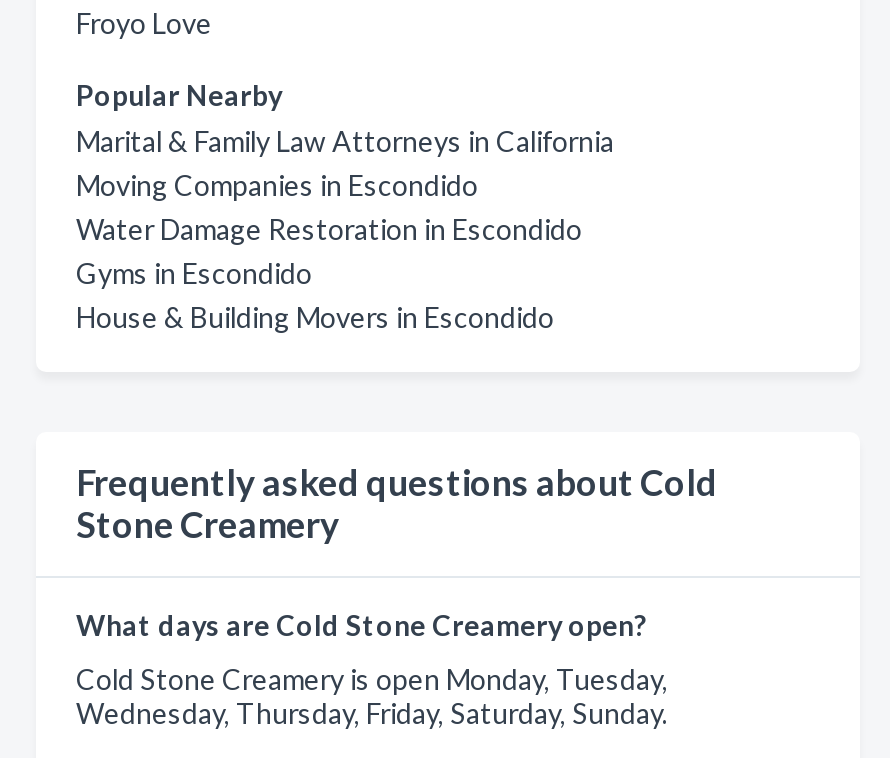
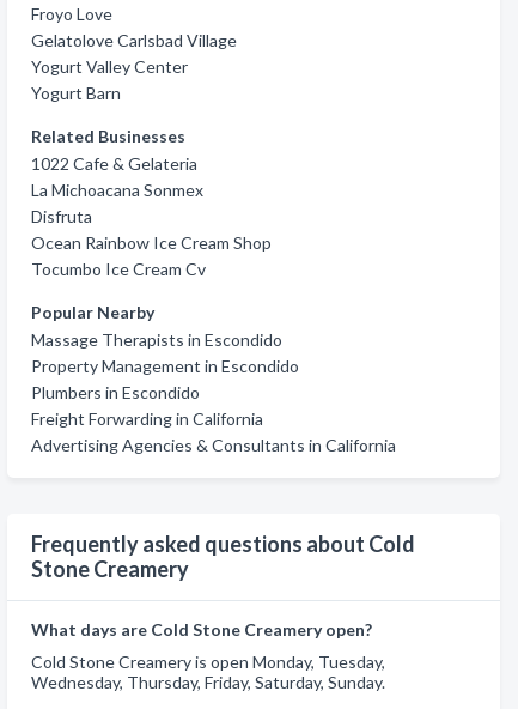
+ Gelatolove Carlsbad Village
+ Yogurt Valley Center
+ Yogurt Barn
+ Related Businesses
+ 1022 Cafe & Gelateria
+ La Michoacana Sonmex
+ Disfruta
+ Ocean Rainbow Ice Cream Shop
+ Tocumbo Ice Cream Cv

- Marital & Family Law Attorneys in California
- Moving Companies in Escondido
- Water Damage Restoration in Escondido
- Gyms in Escondido
- House & Building Movers in Escondido
+ Massage Therapists in Escondido
+ Property Management in Escondido
+ Plumbers in Escondido
+ Freight Forwarding in California
+ Advertising Agencies & Consultants in California
